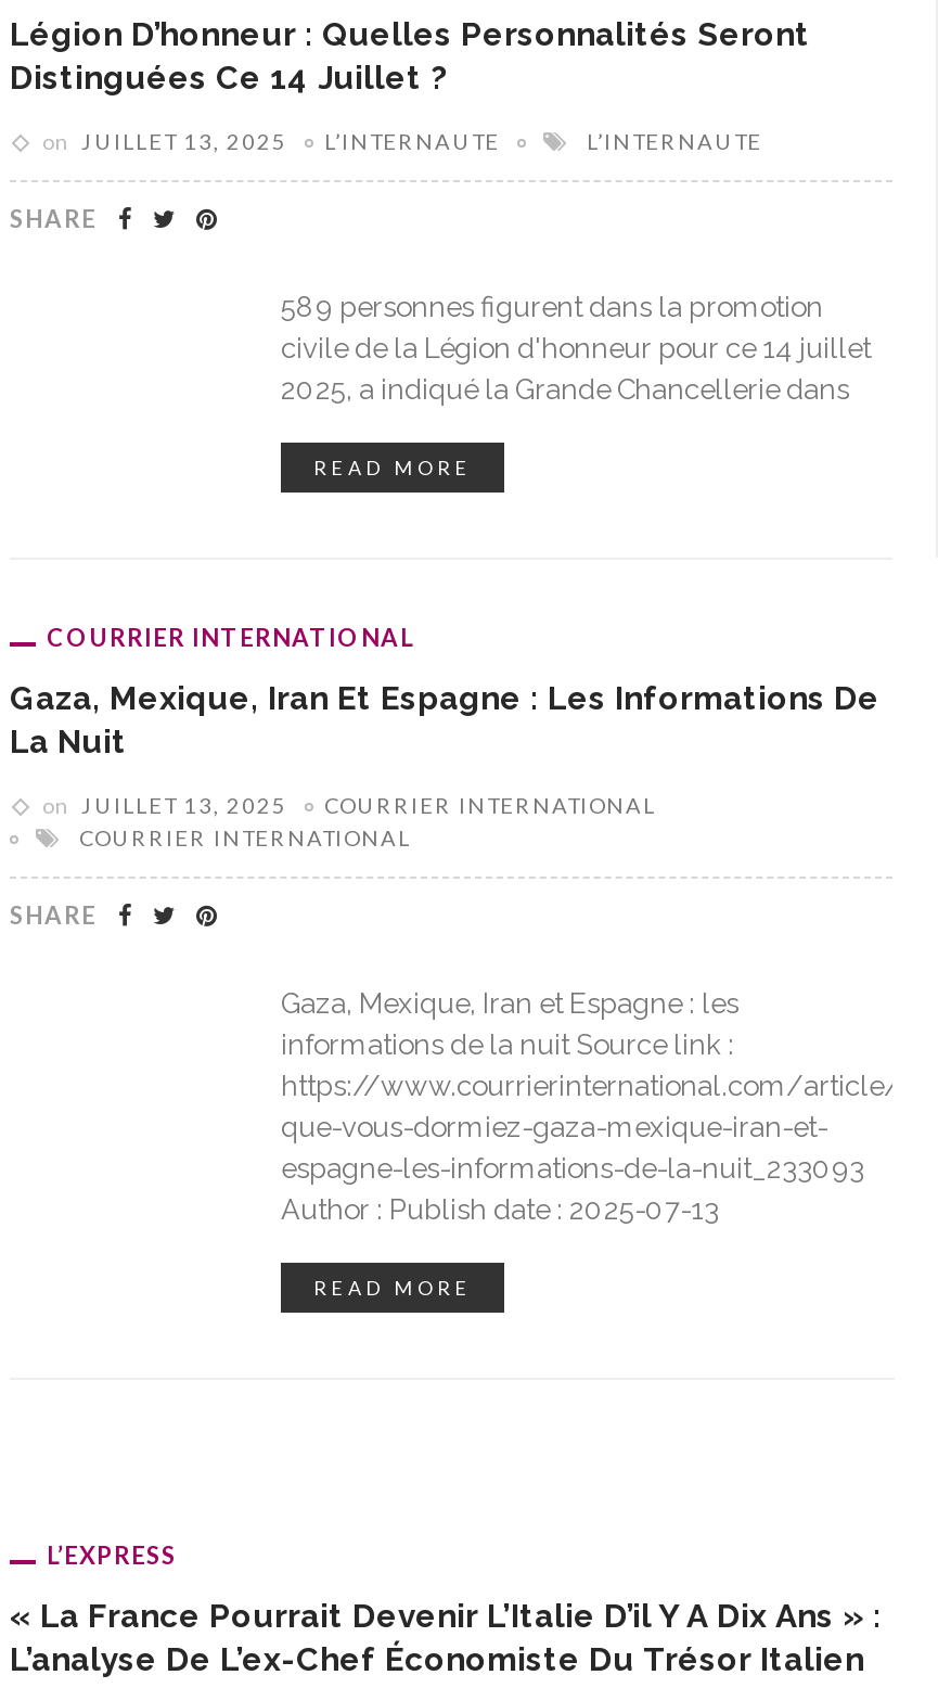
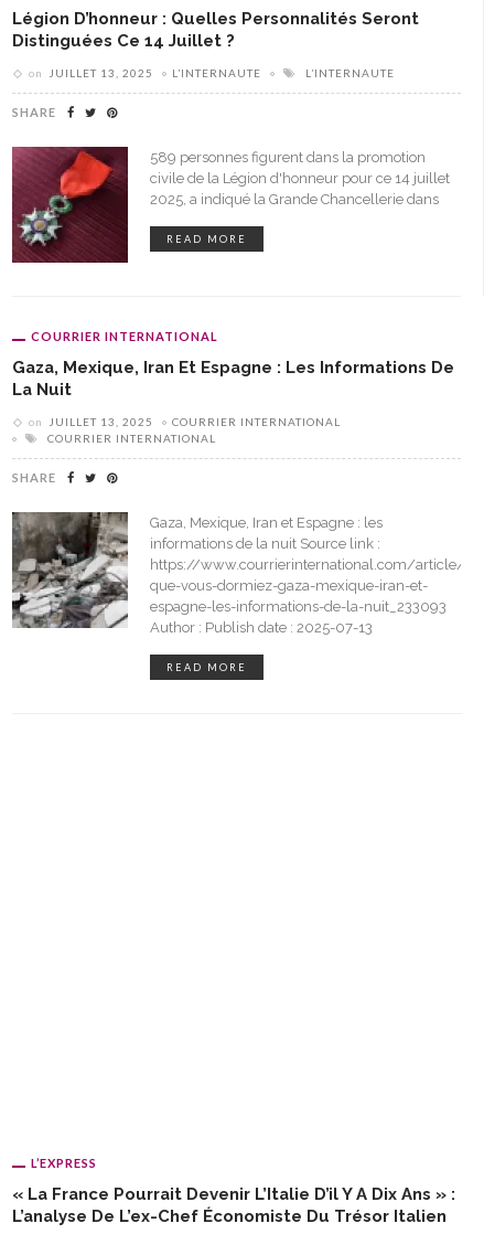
+ [image]

+ [image]
